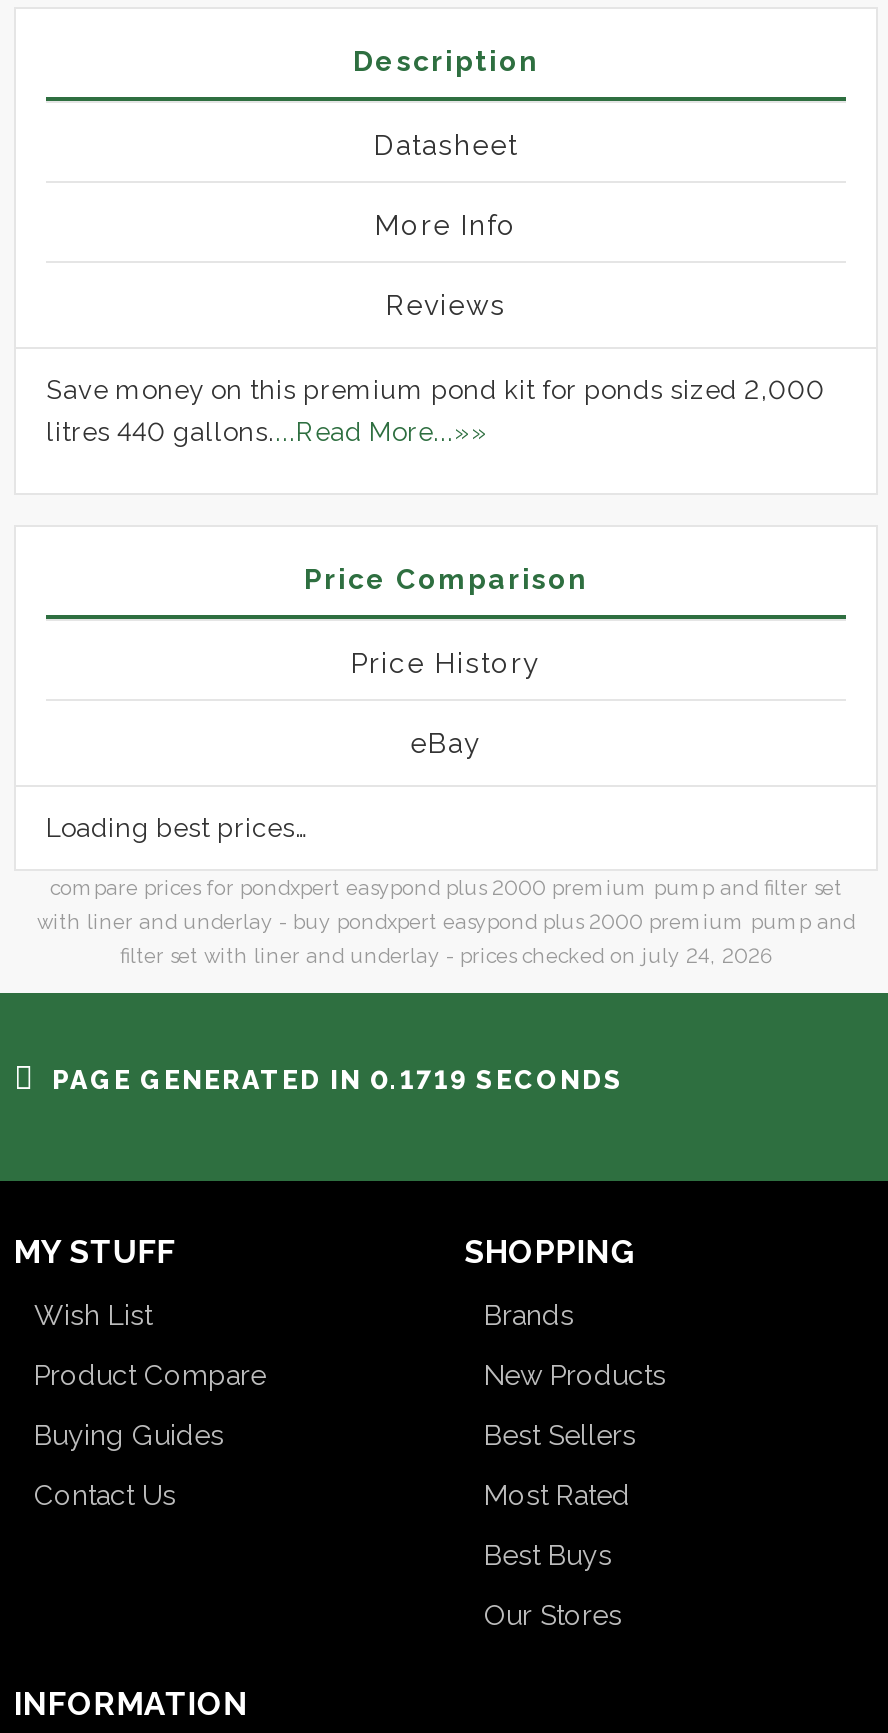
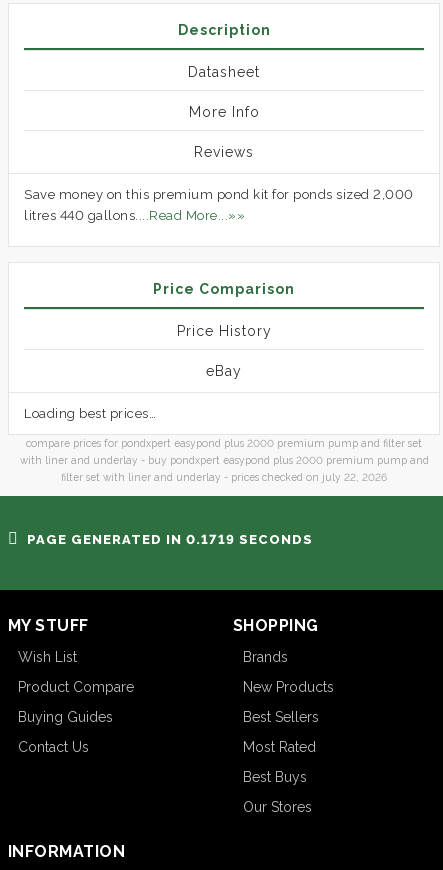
- filter set with liner and underlay - prices checked on july 24, 2026
+ filter set with liner and underlay - prices checked on july 22, 2026
